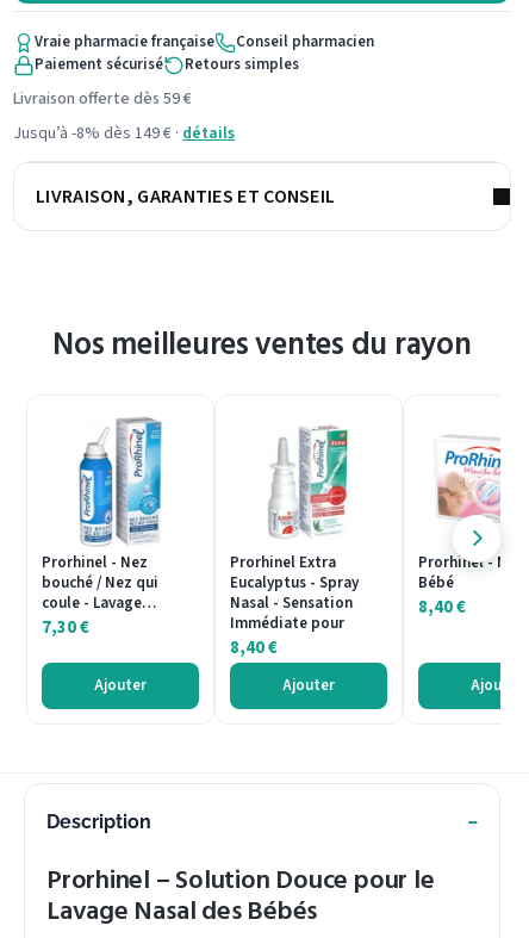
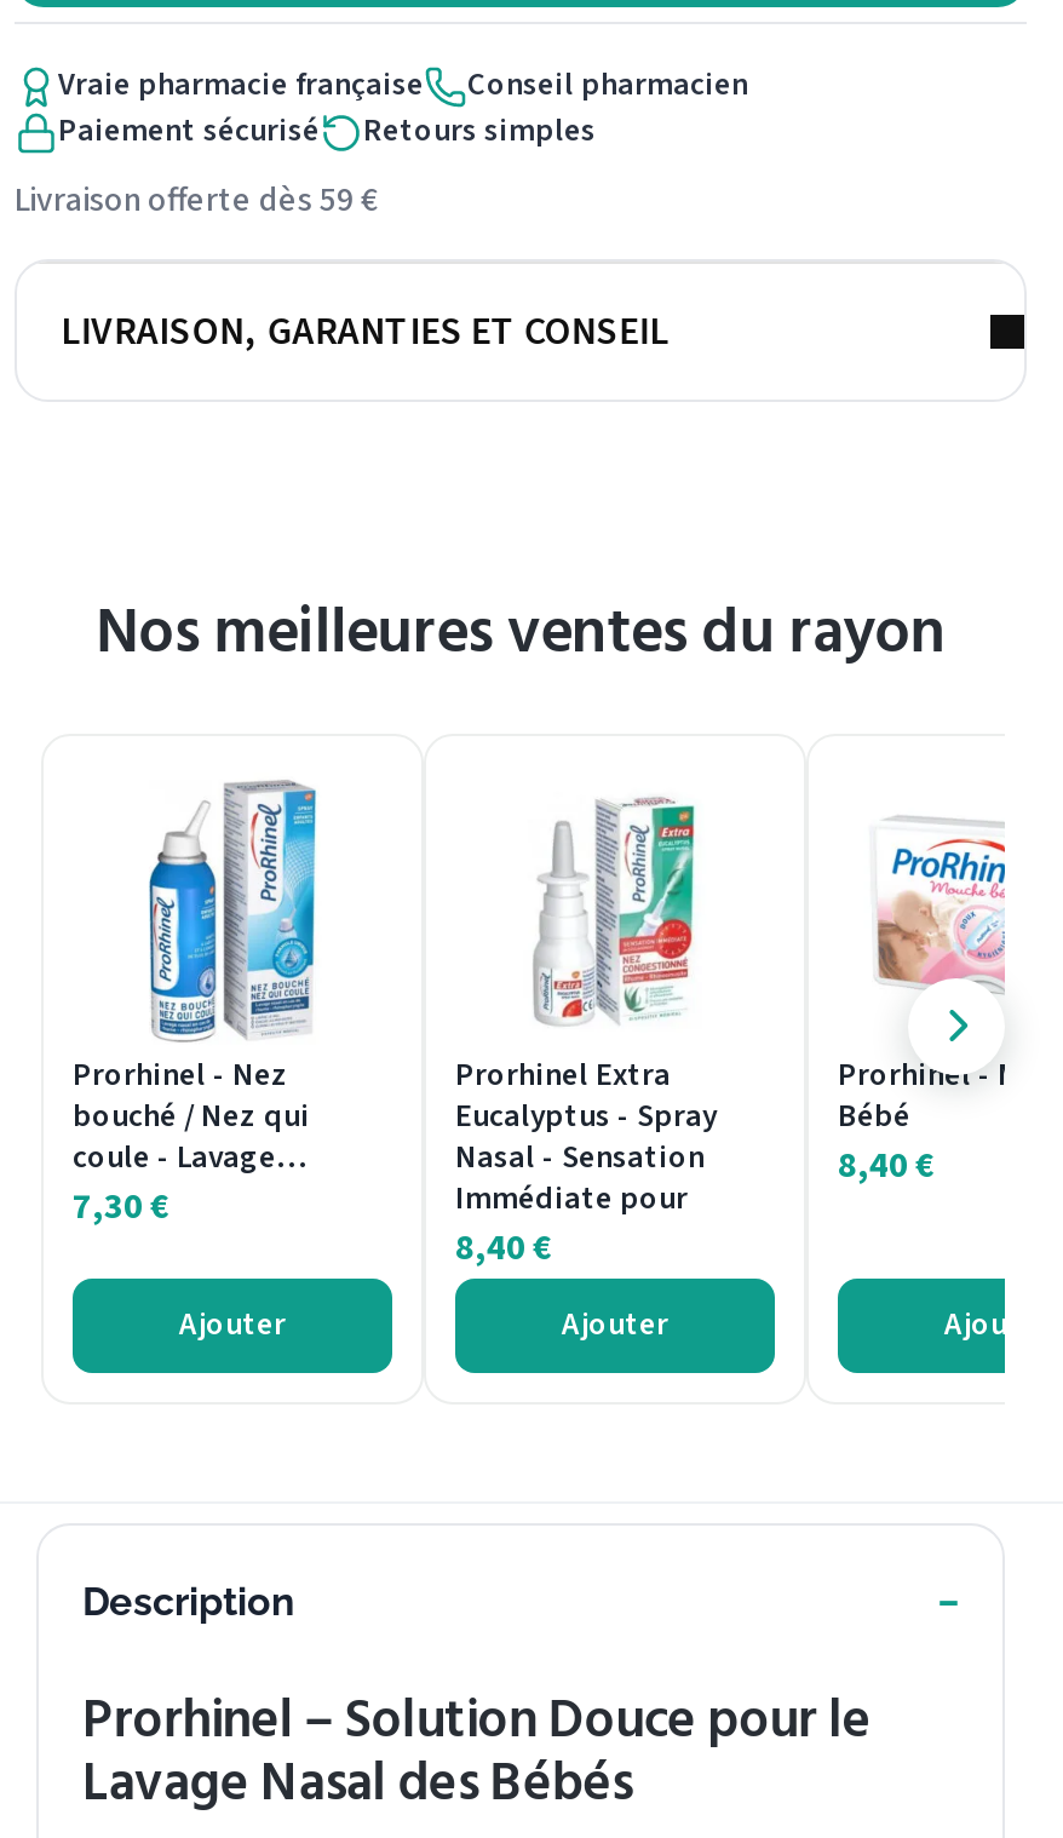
- Jusqu’à -8% dès 149 € · détails
